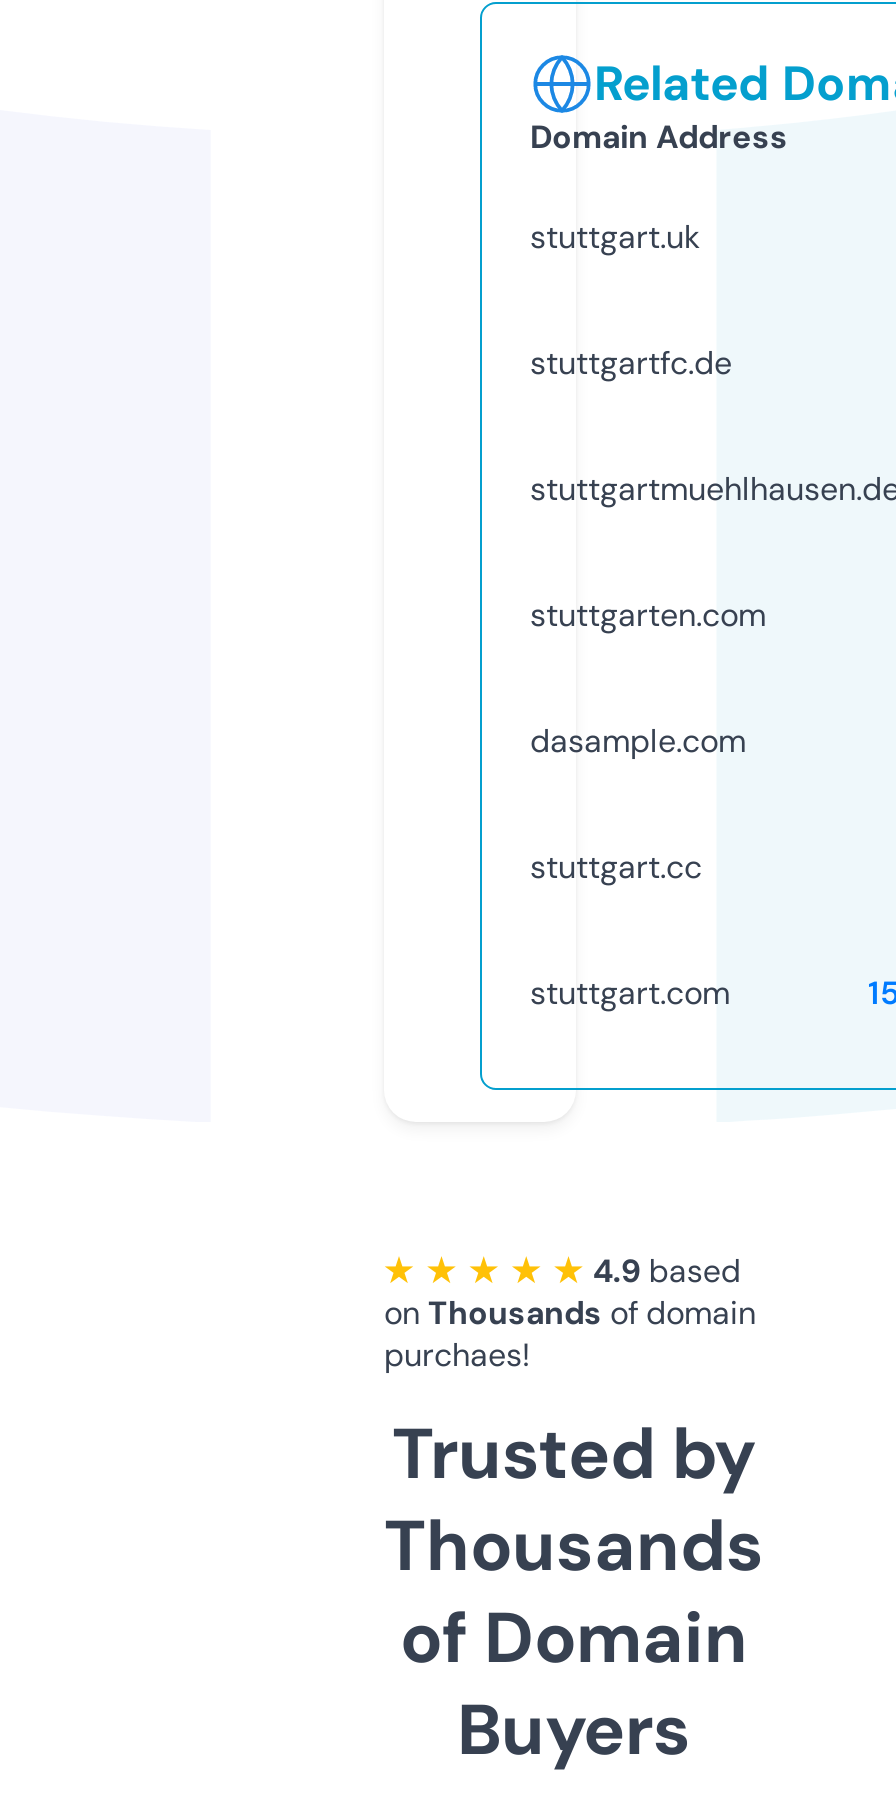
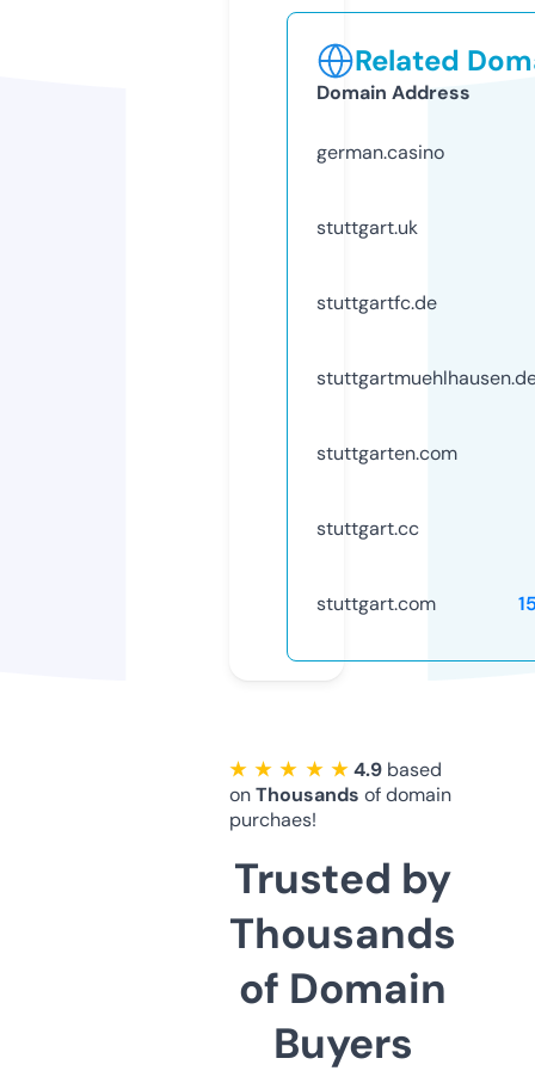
+ german.casino

moved down: stuttgart.uk | stuttgartfc.de | stuttgarten.com

- dasample.com
